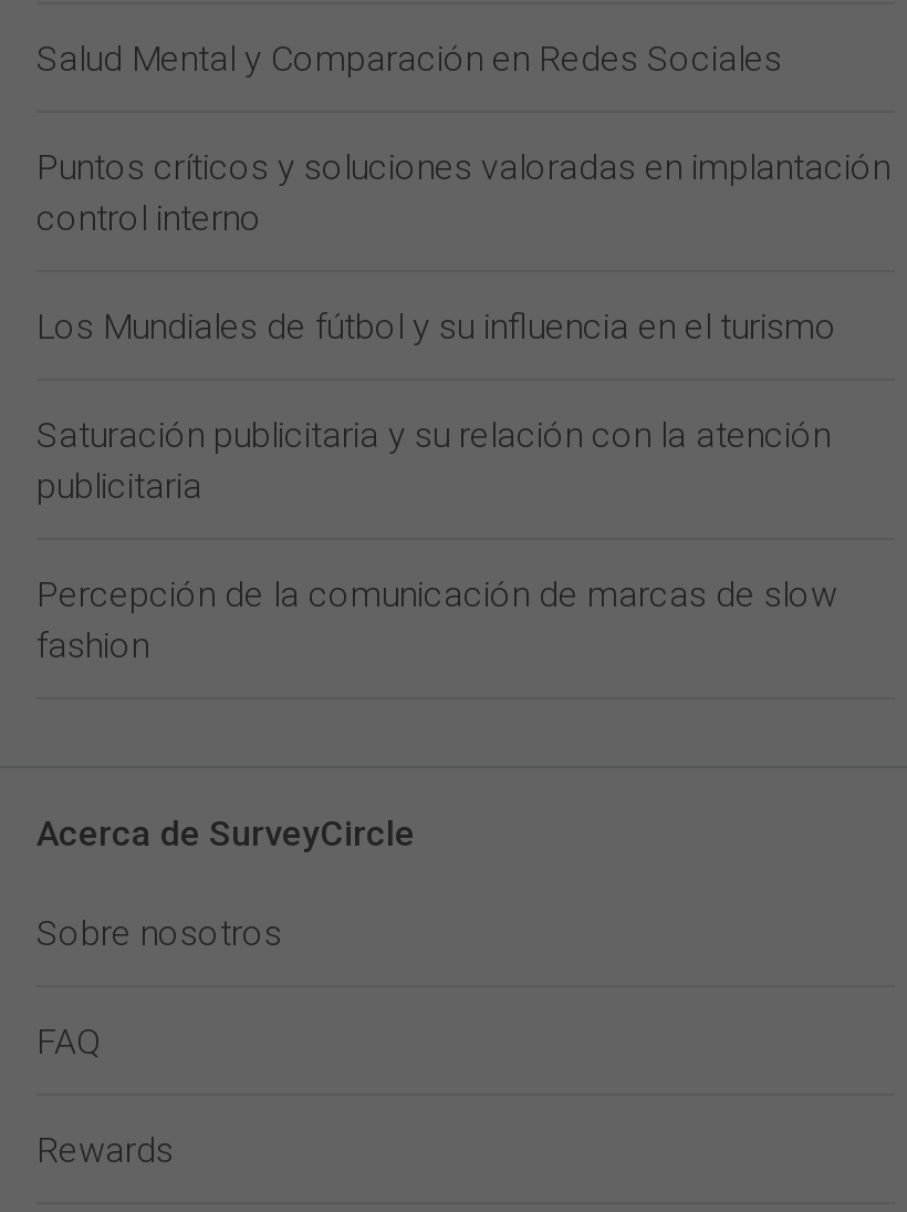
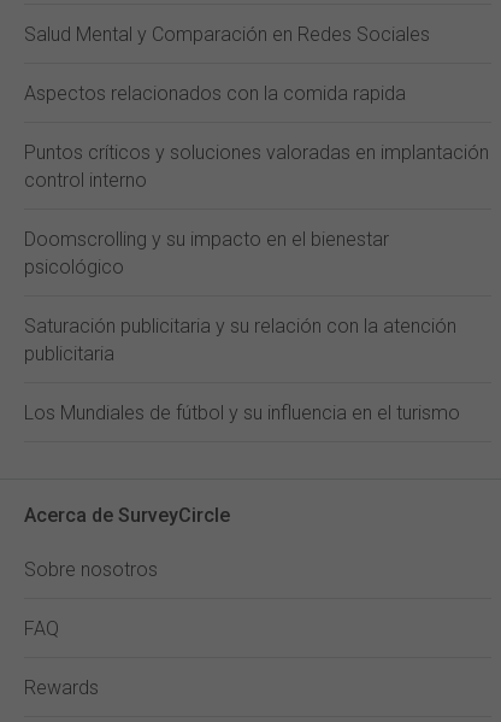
+ Aspectos relacionados con la comida rapida

+ Doomscrolling y su impacto en el bienestar
+ psicológico

moved down: Los Mundiales de fútbol y su influencia en el turismo

moved down: Saturación publicitaria y su relación con la atención | publicitaria

- Percepción de la comunicación de marcas de slow
- fashion
